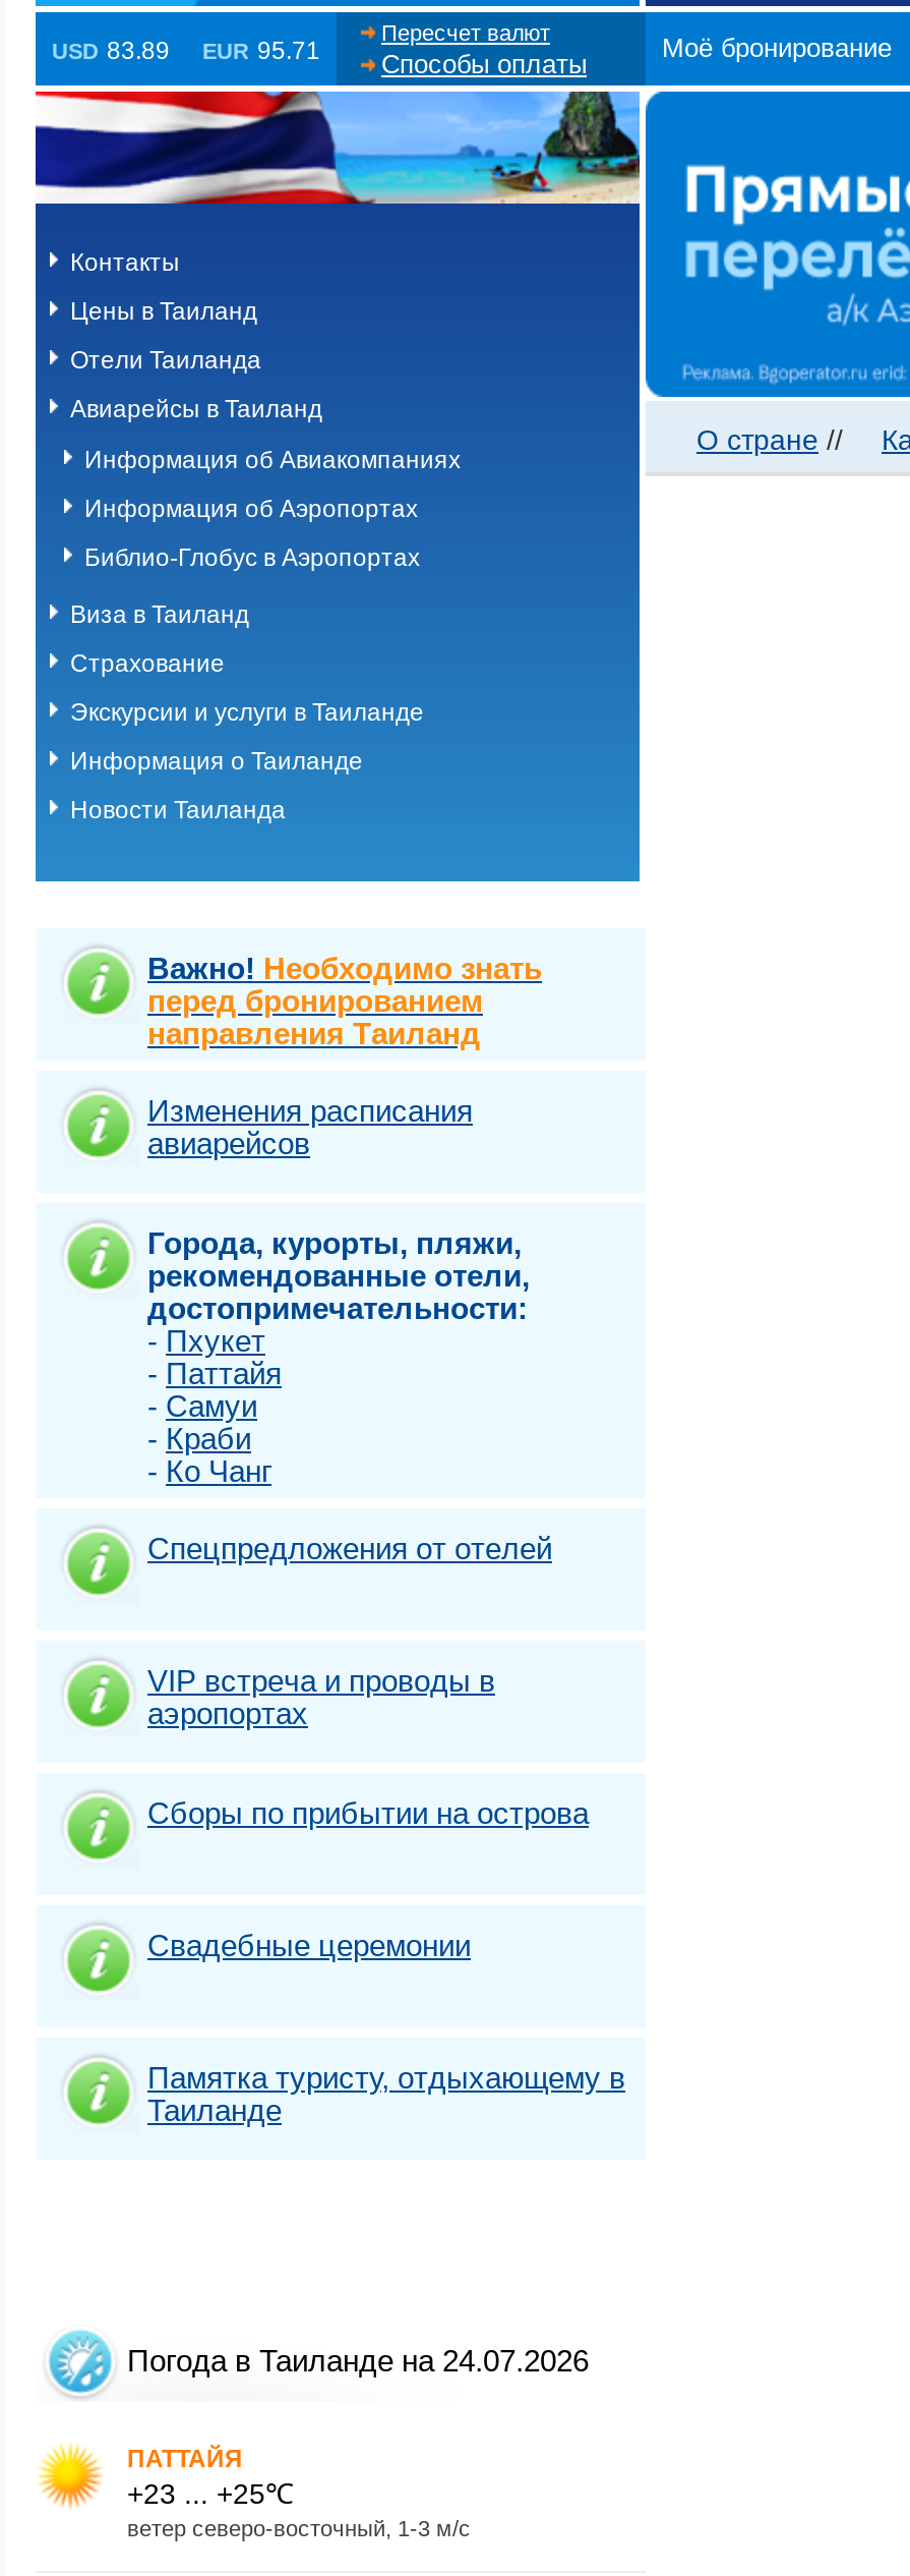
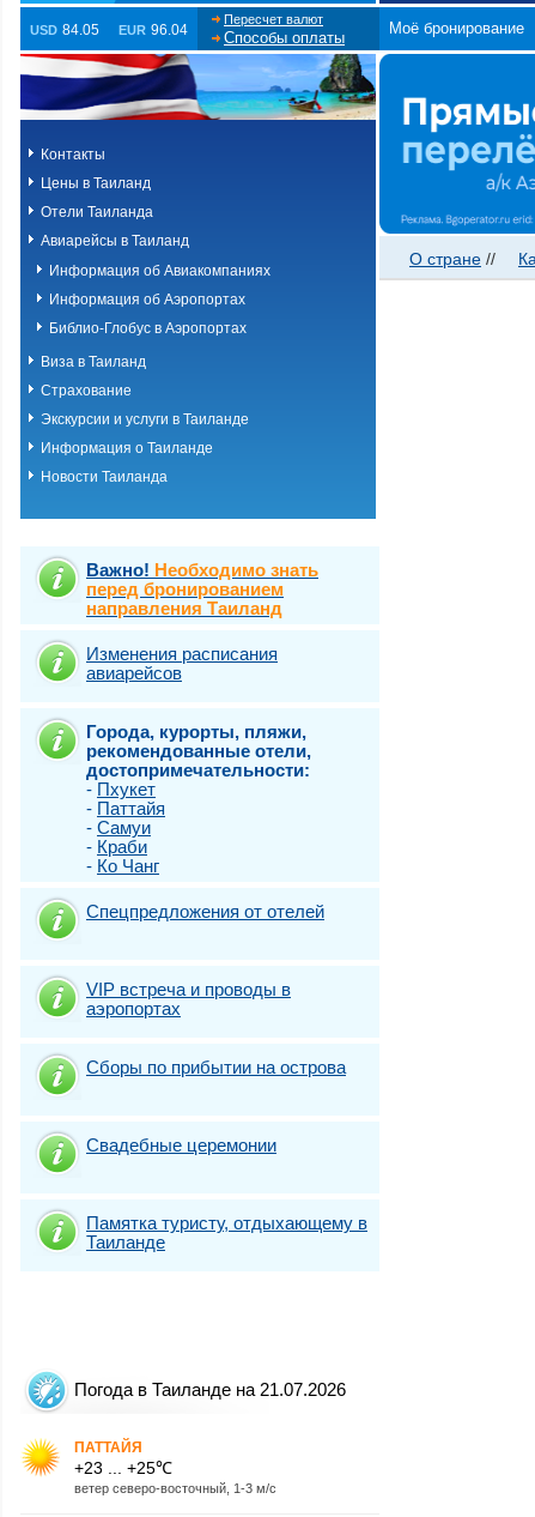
- USD 83.89
+ USD 84.05

- EUR 95.71
+ EUR 96.04

- Погода в Таиланде на 24.07.2026
+ Погода в Таиланде на 21.07.2026
